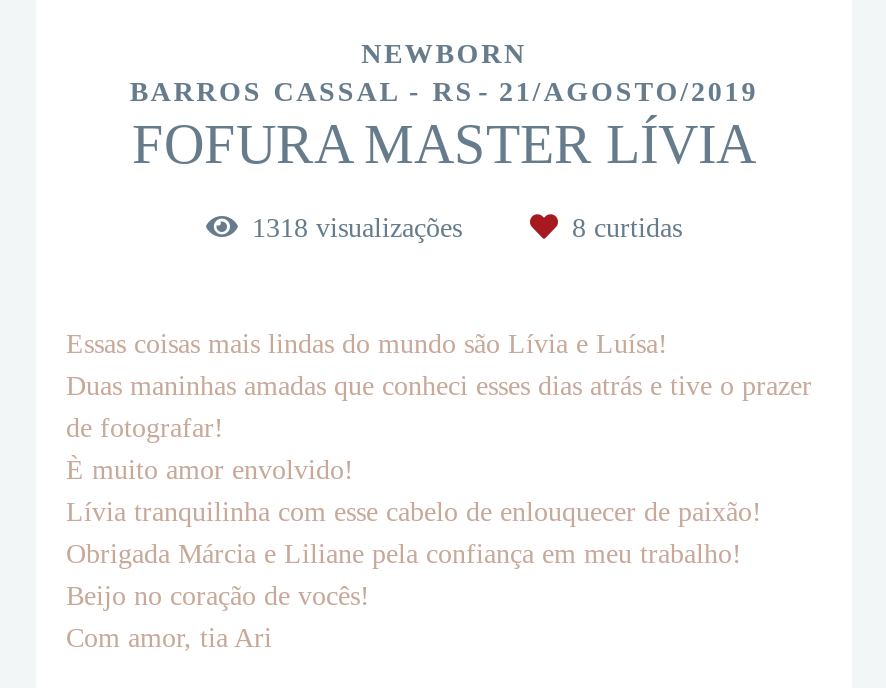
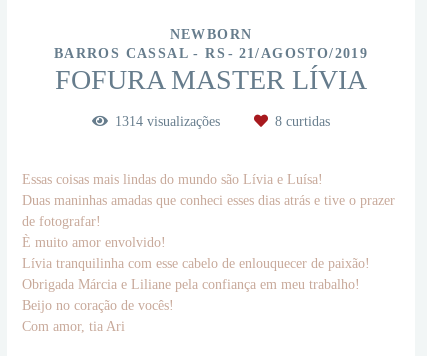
- 1318 visualizações
+ 1314 visualizações
